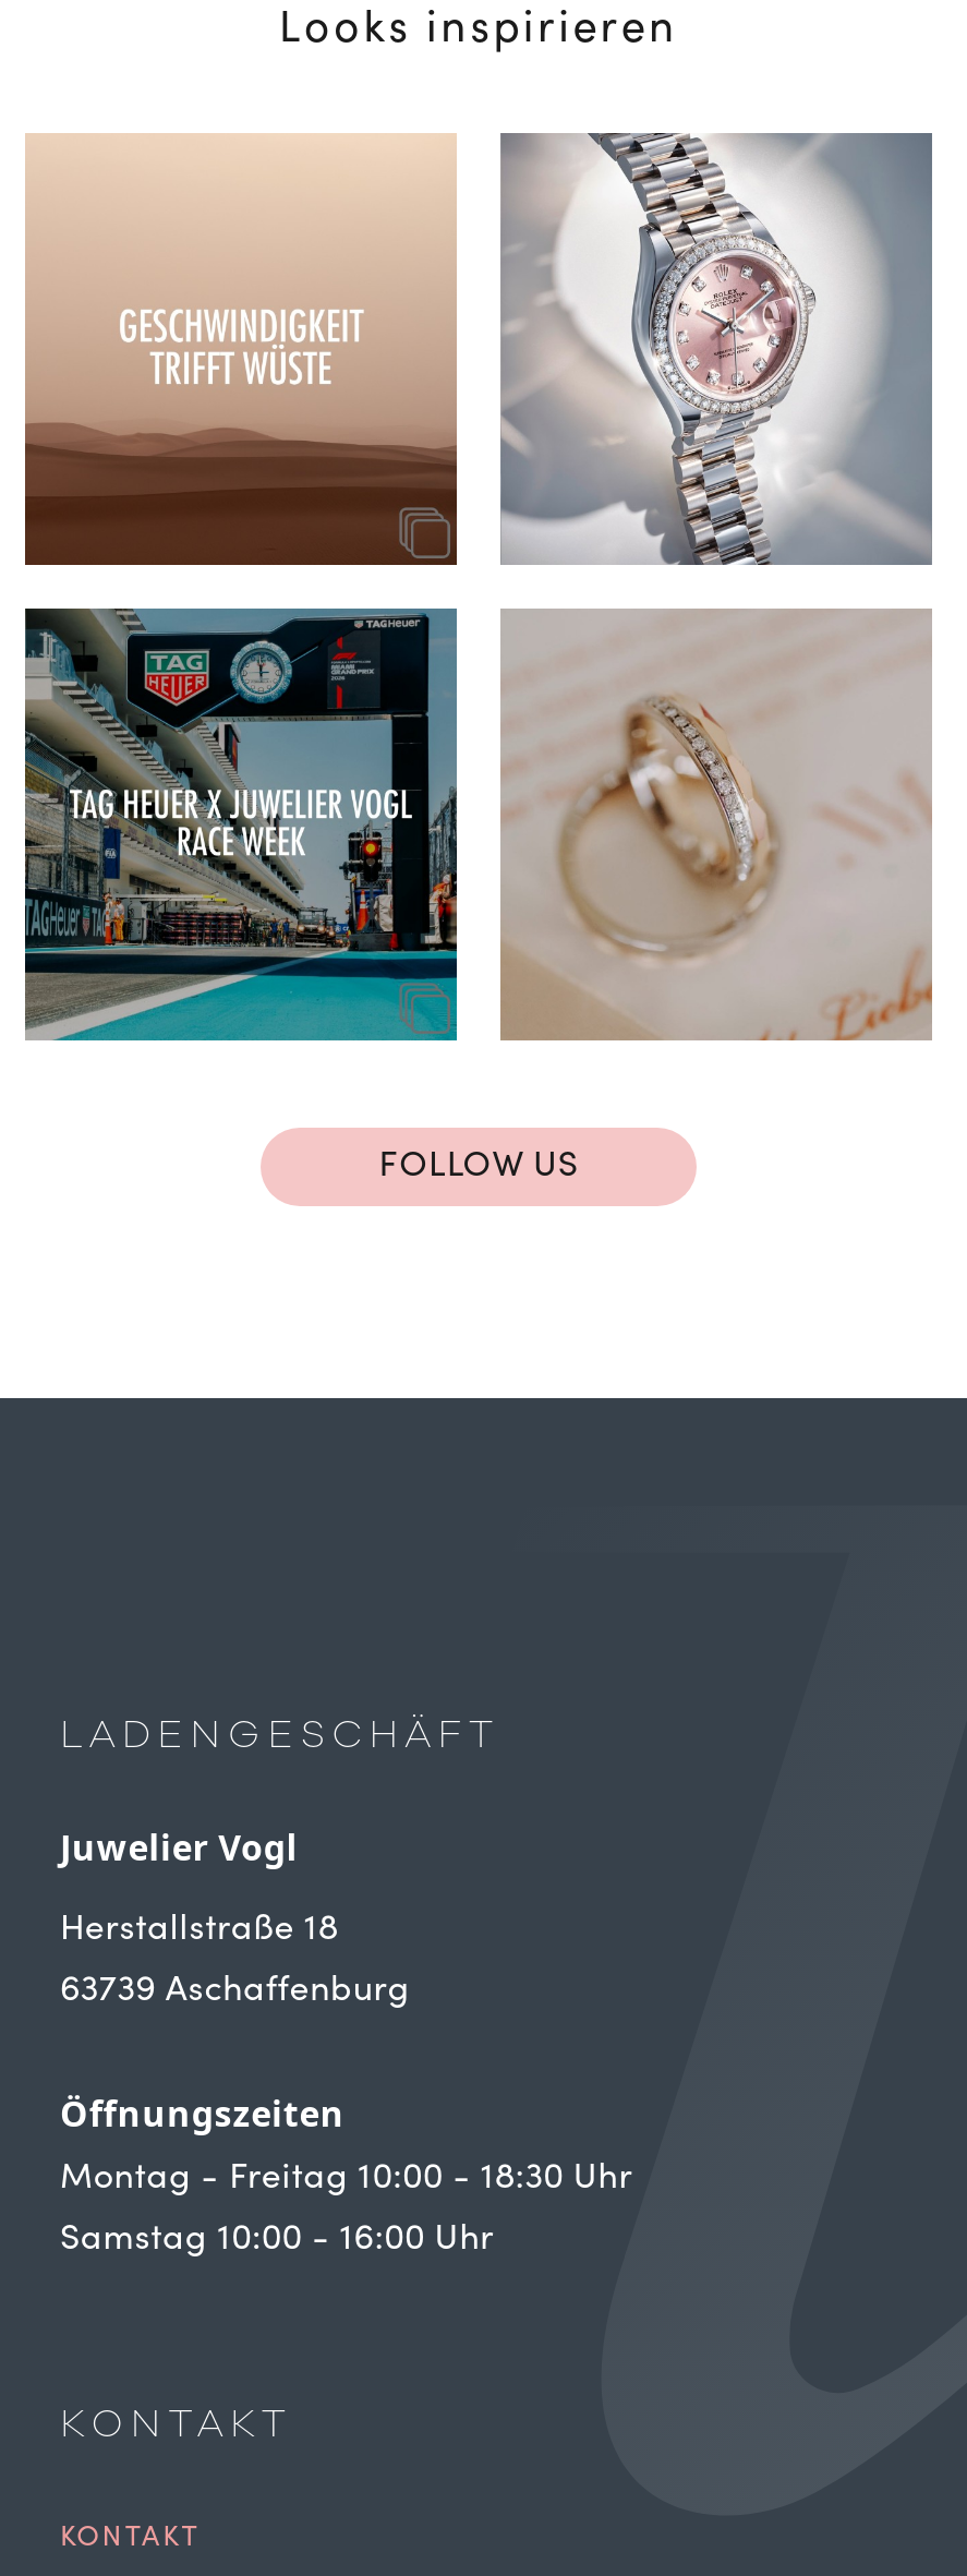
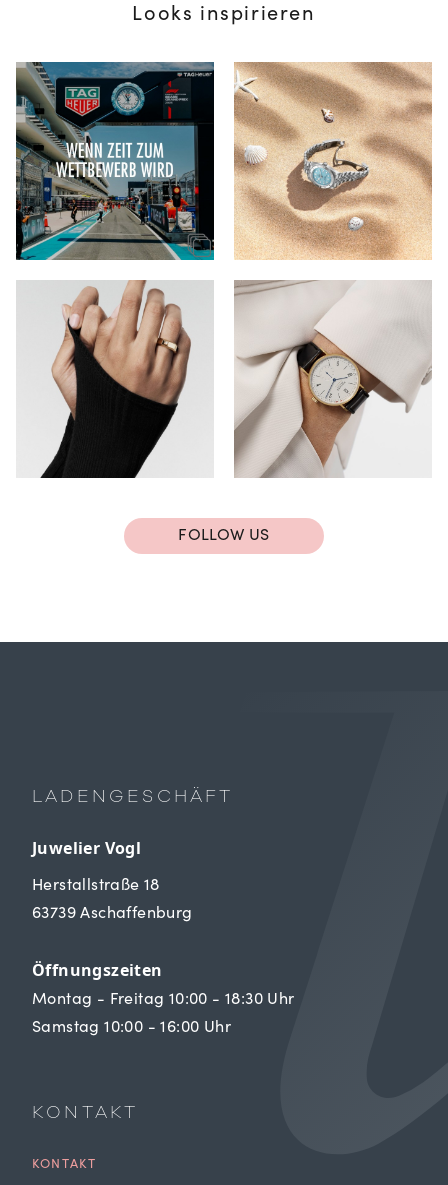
- [image]
+ [image]

- [image]
+ [image]

- [image]
+ [image]

- [image]
+ [image]
